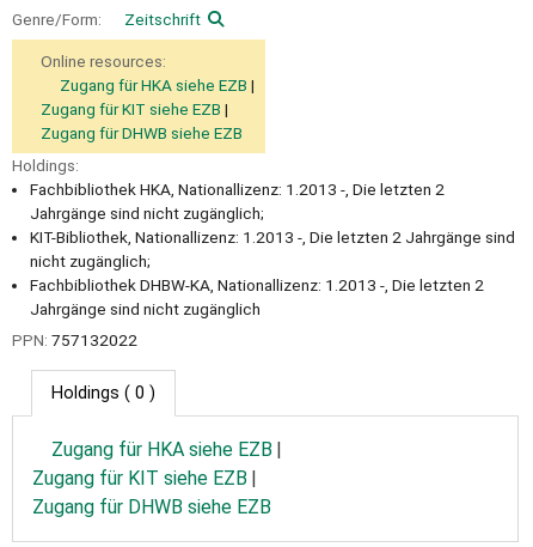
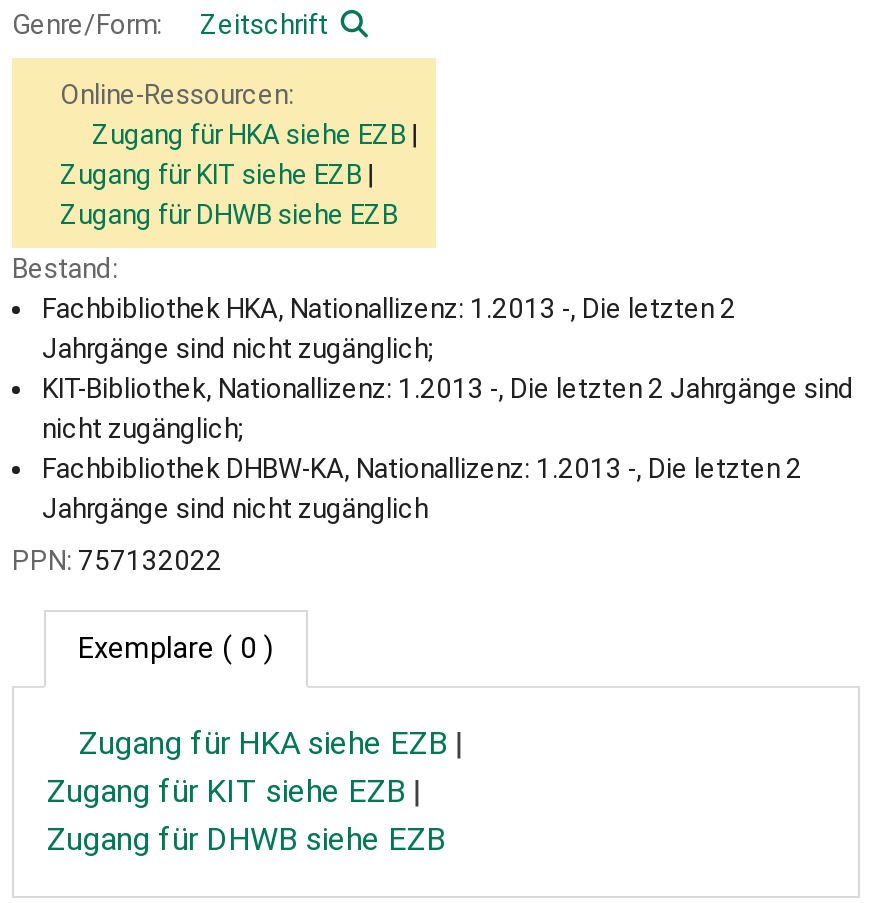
- Online resources:
+ Online-Ressourcen:

- Holdings:
+ Bestand:

- Holdings ( 0 )
+ Exemplare ( 0 )
